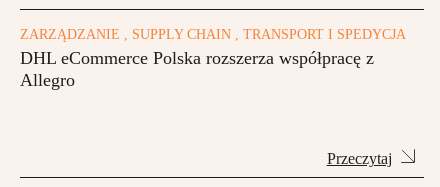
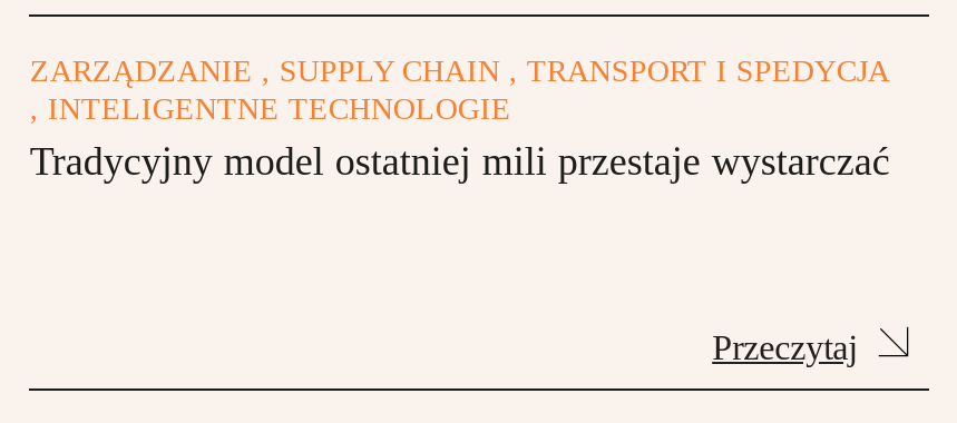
- DHL eCommerce Polska rozszerza współpracę z
- Allegro
+ , INTELIGENTNE TECHNOLOGIE
+ Tradycyjny model ostatniej mili przestaje wystarczać
